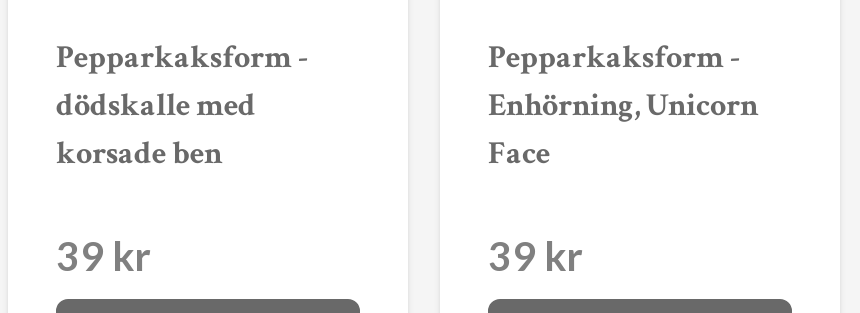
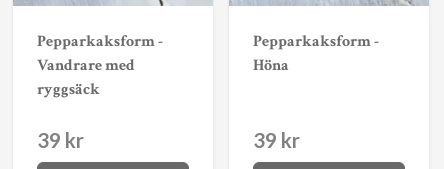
- dödskalle med
- korsade ben
+ Vandrare med
+ ryggsäck

- Enhörning, Unicorn
- Face
+ Höna
